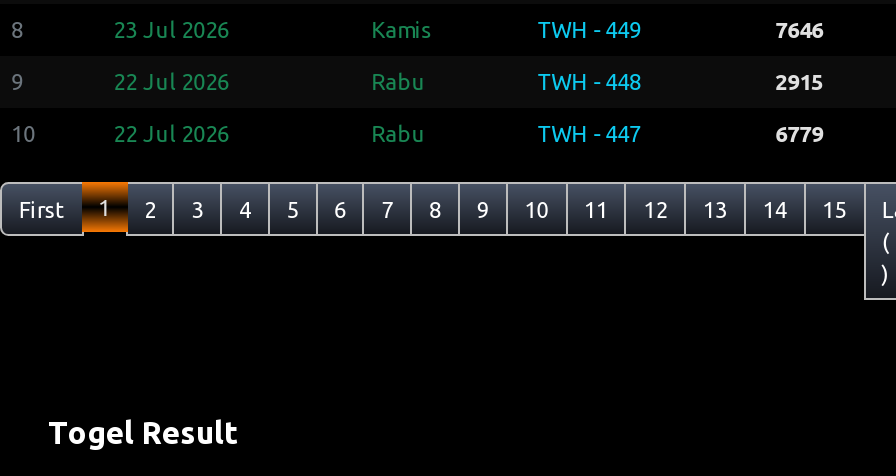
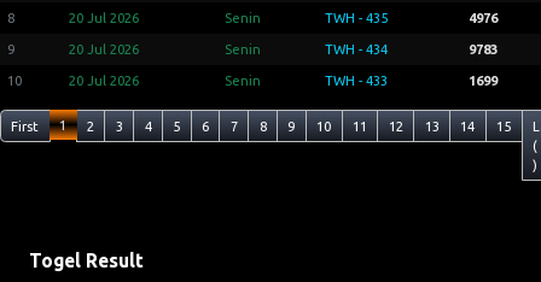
- 23 Jul 2026
- Kamis
- TWH - 449
- 7646
+ 20 Jul 2026
+ Senin
+ TWH - 435
+ 4976

- 22 Jul 2026
- Rabu
- TWH - 448
- 2915
+ 20 Jul 2026
+ Senin
+ TWH - 434
+ 9783

- 22 Jul 2026
- Rabu
- TWH - 447
- 6779
+ 20 Jul 2026
+ Senin
+ TWH - 433
+ 1699
